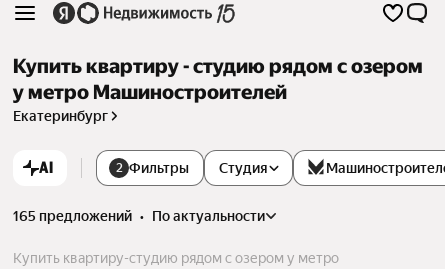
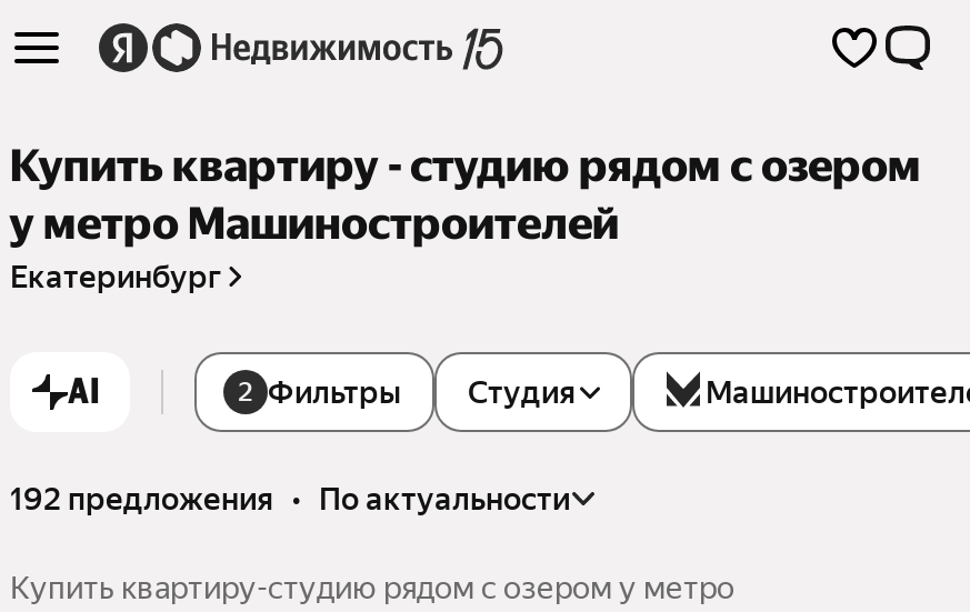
- 165 предложений • по актуальности
+ 192 предложения • по актуальности
